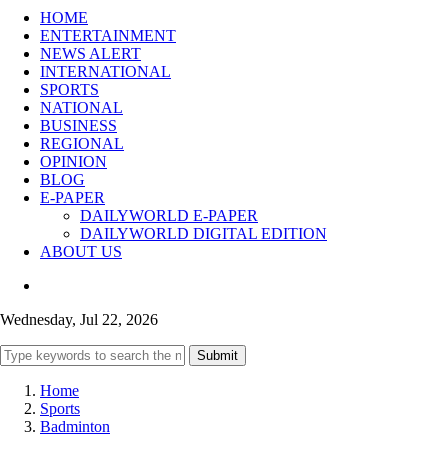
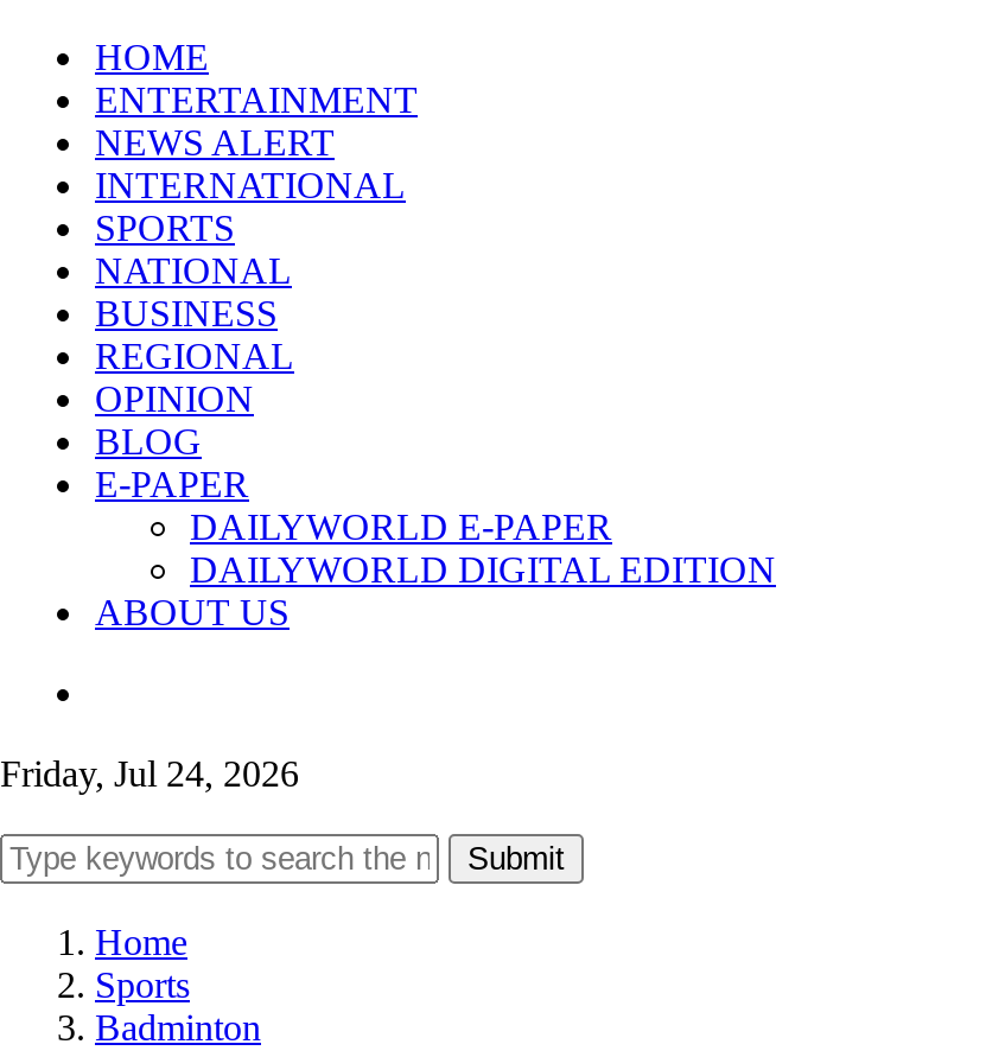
- Wednesday, Jul 22, 2026
+ Friday, Jul 24, 2026
